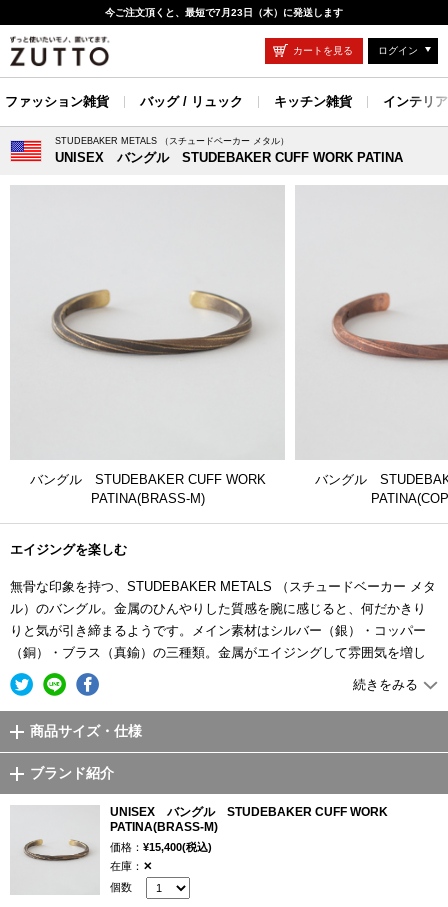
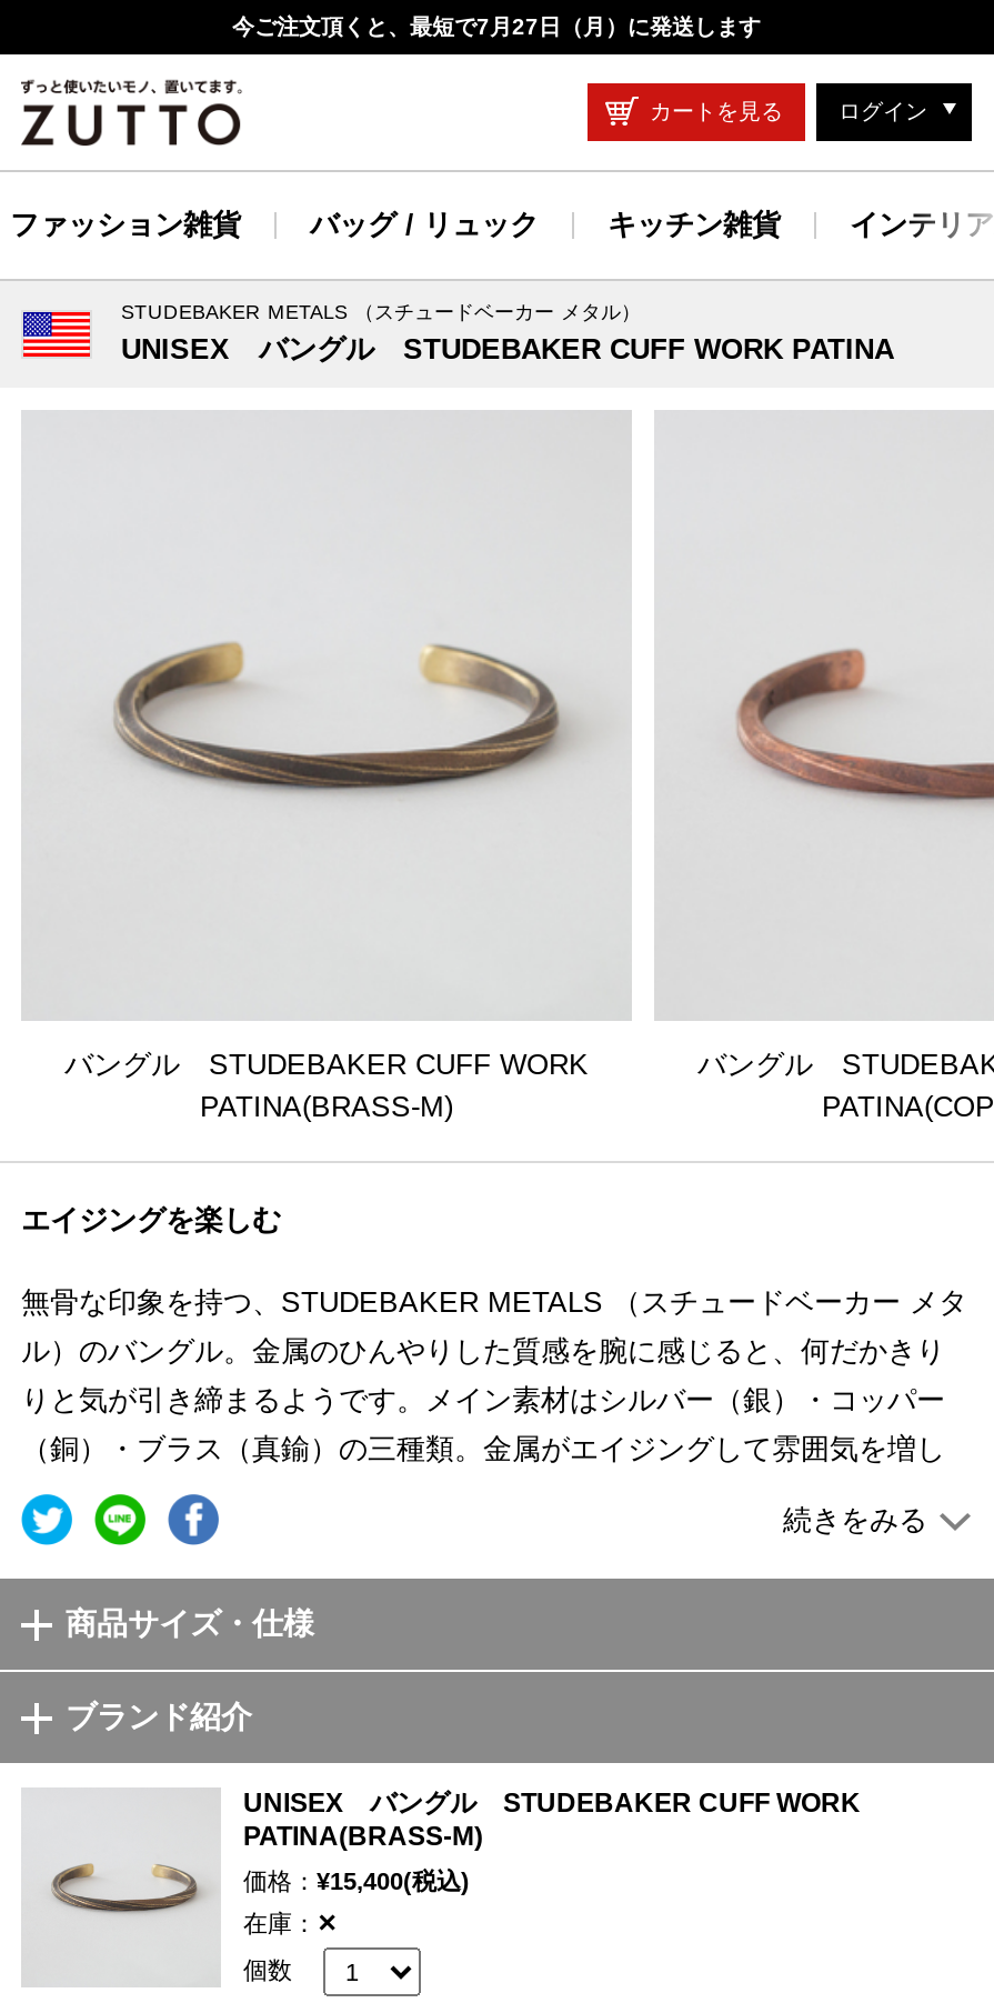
- 今ご注文頂くと、最短で7月23日（木）に発送します
+ 今ご注文頂くと、最短で7月27日（月）に発送します
